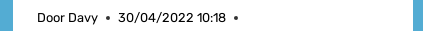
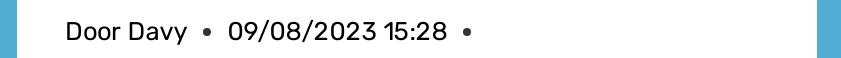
- Door Davy 30/04/2022 10:18
+ Door Davy 09/08/2023 15:28
